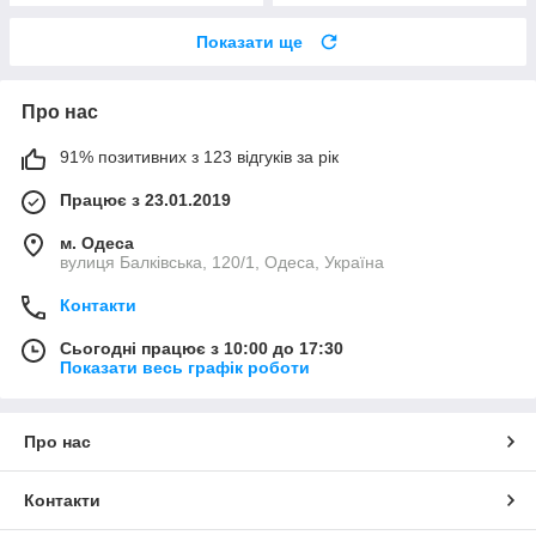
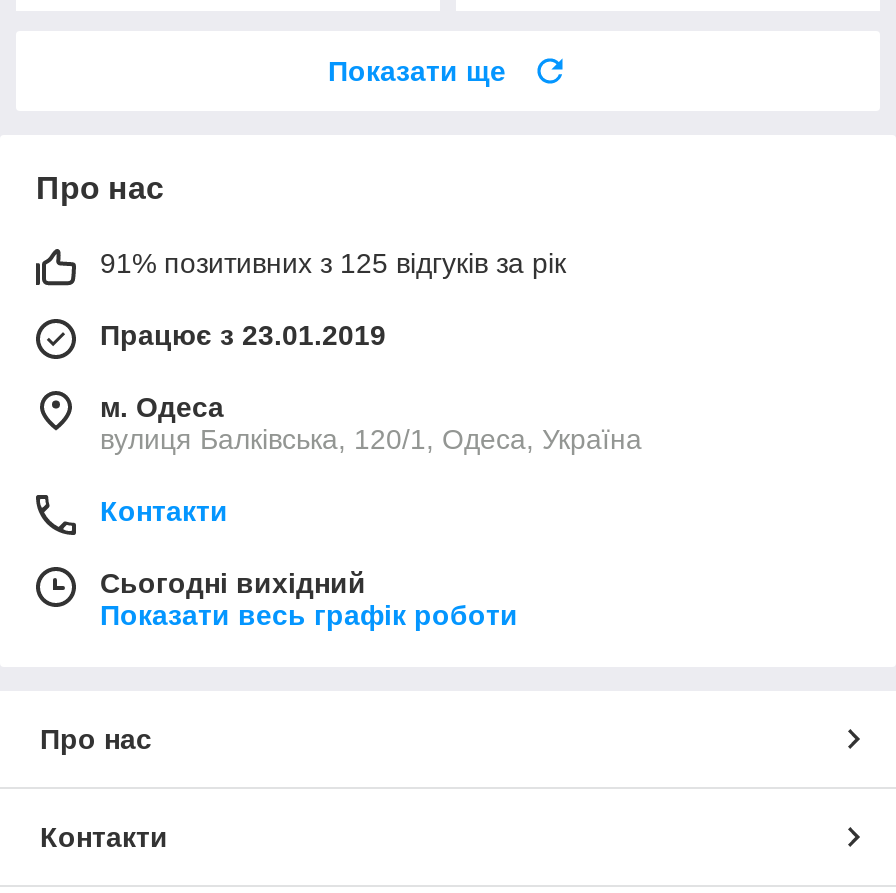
- 91% позитивних з 123 відгуків за рік
+ 91% позитивних з 125 відгуків за рік

- Сьогодні працює з 10:00 до 17:30
+ Сьогодні вихідний
